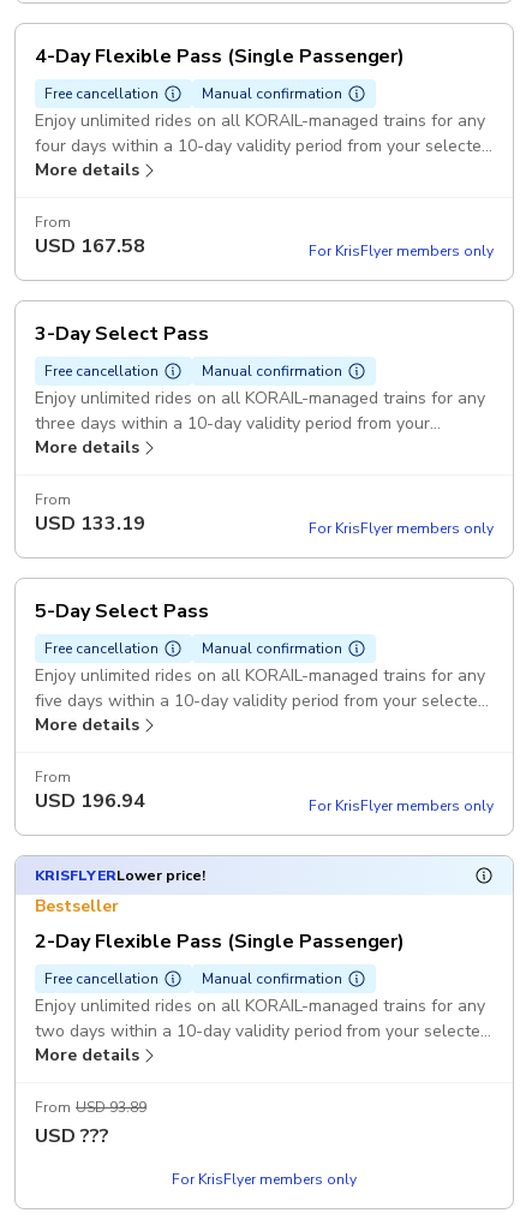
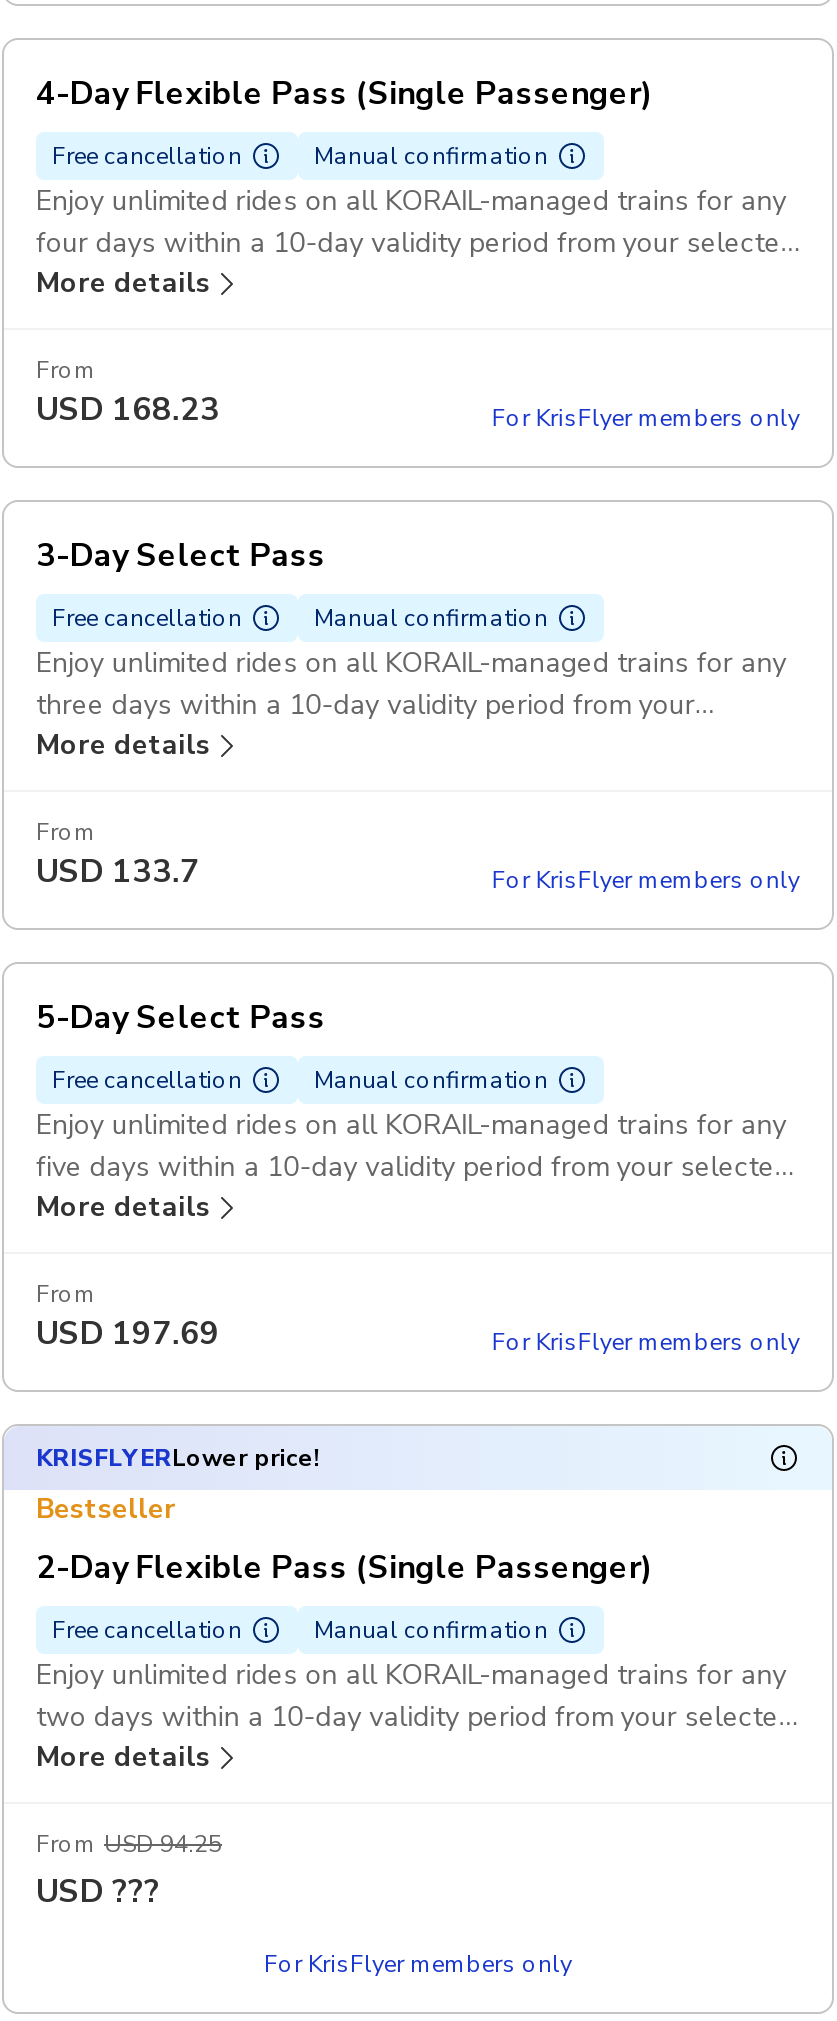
- USD 167.58
+ USD 168.23

- USD 133.19
+ USD 133.7

- USD 196.94
+ USD 197.69

- From USD 93.89
+ From USD 94.25
